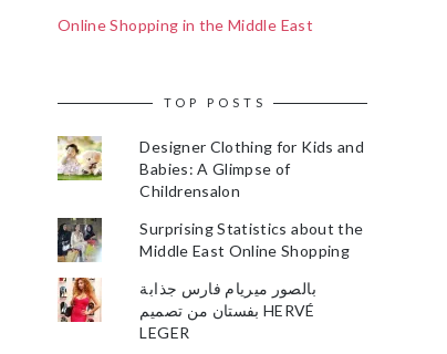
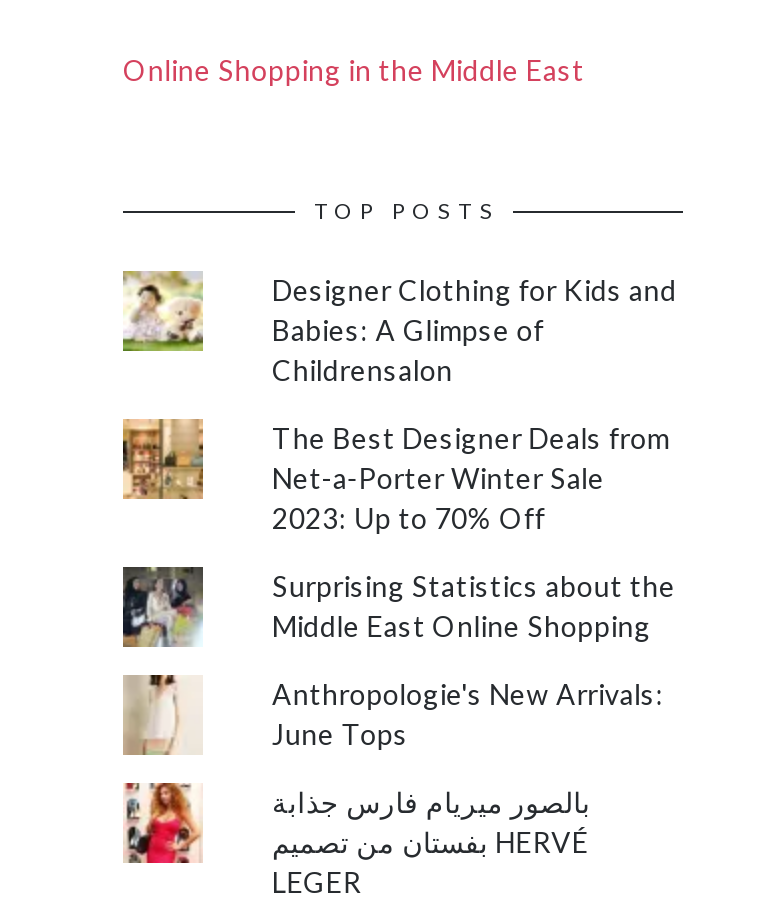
+ [image]
+ The Best Designer Deals from
+ Net-a-Porter Winter Sale
+ 2023: Up to 70% Off

+ [image]
+ Anthropologie's New Arrivals:
+ June Tops
